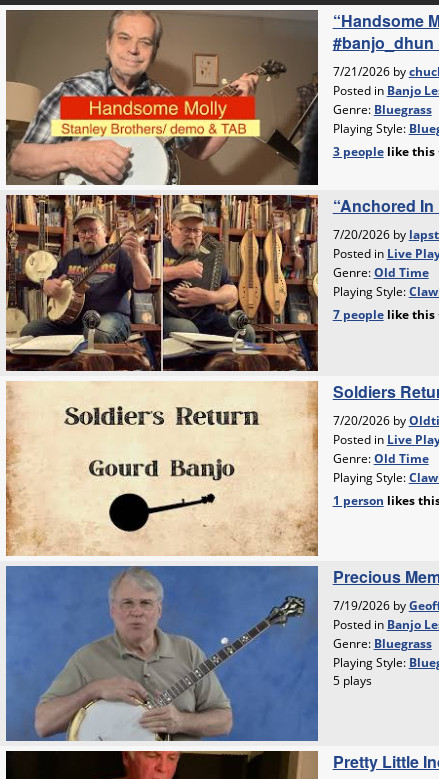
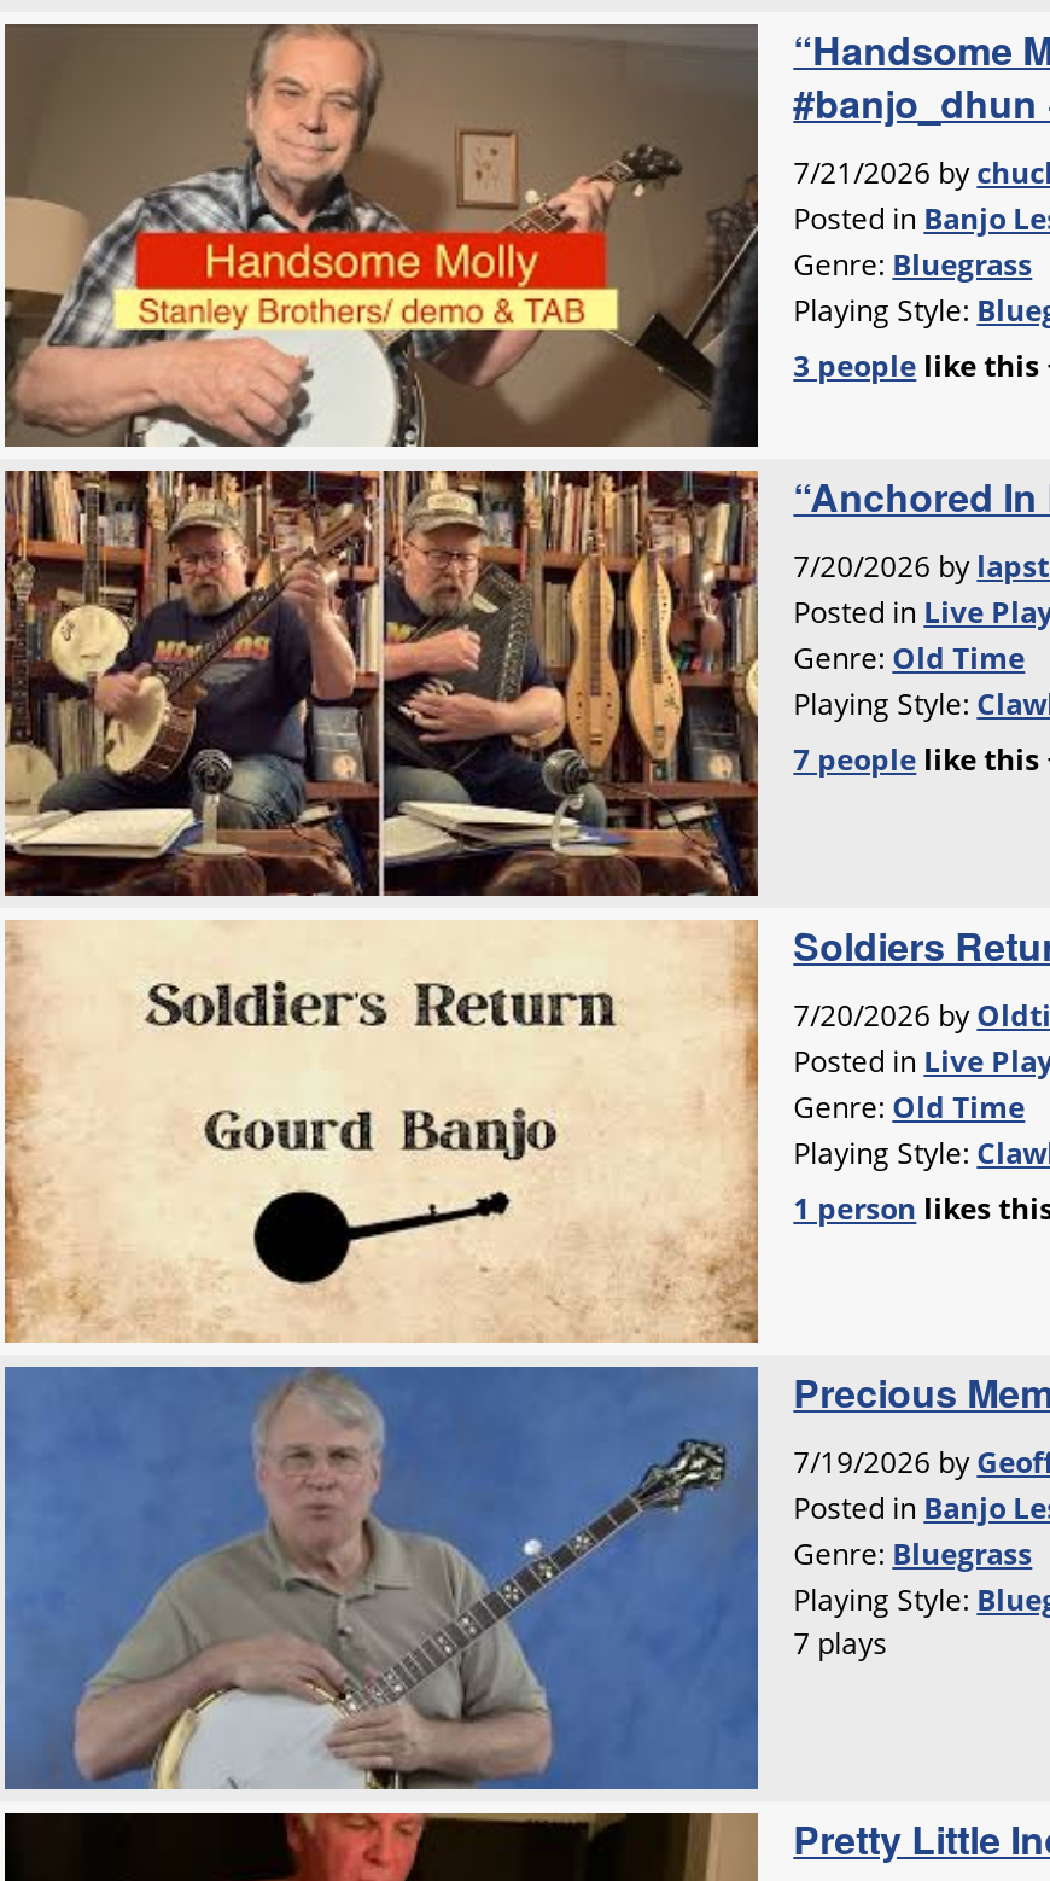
- 5 plays
+ 7 plays
